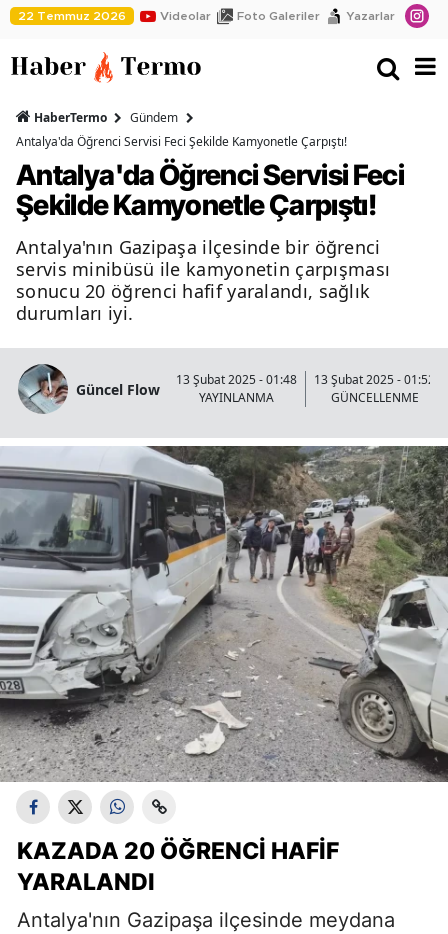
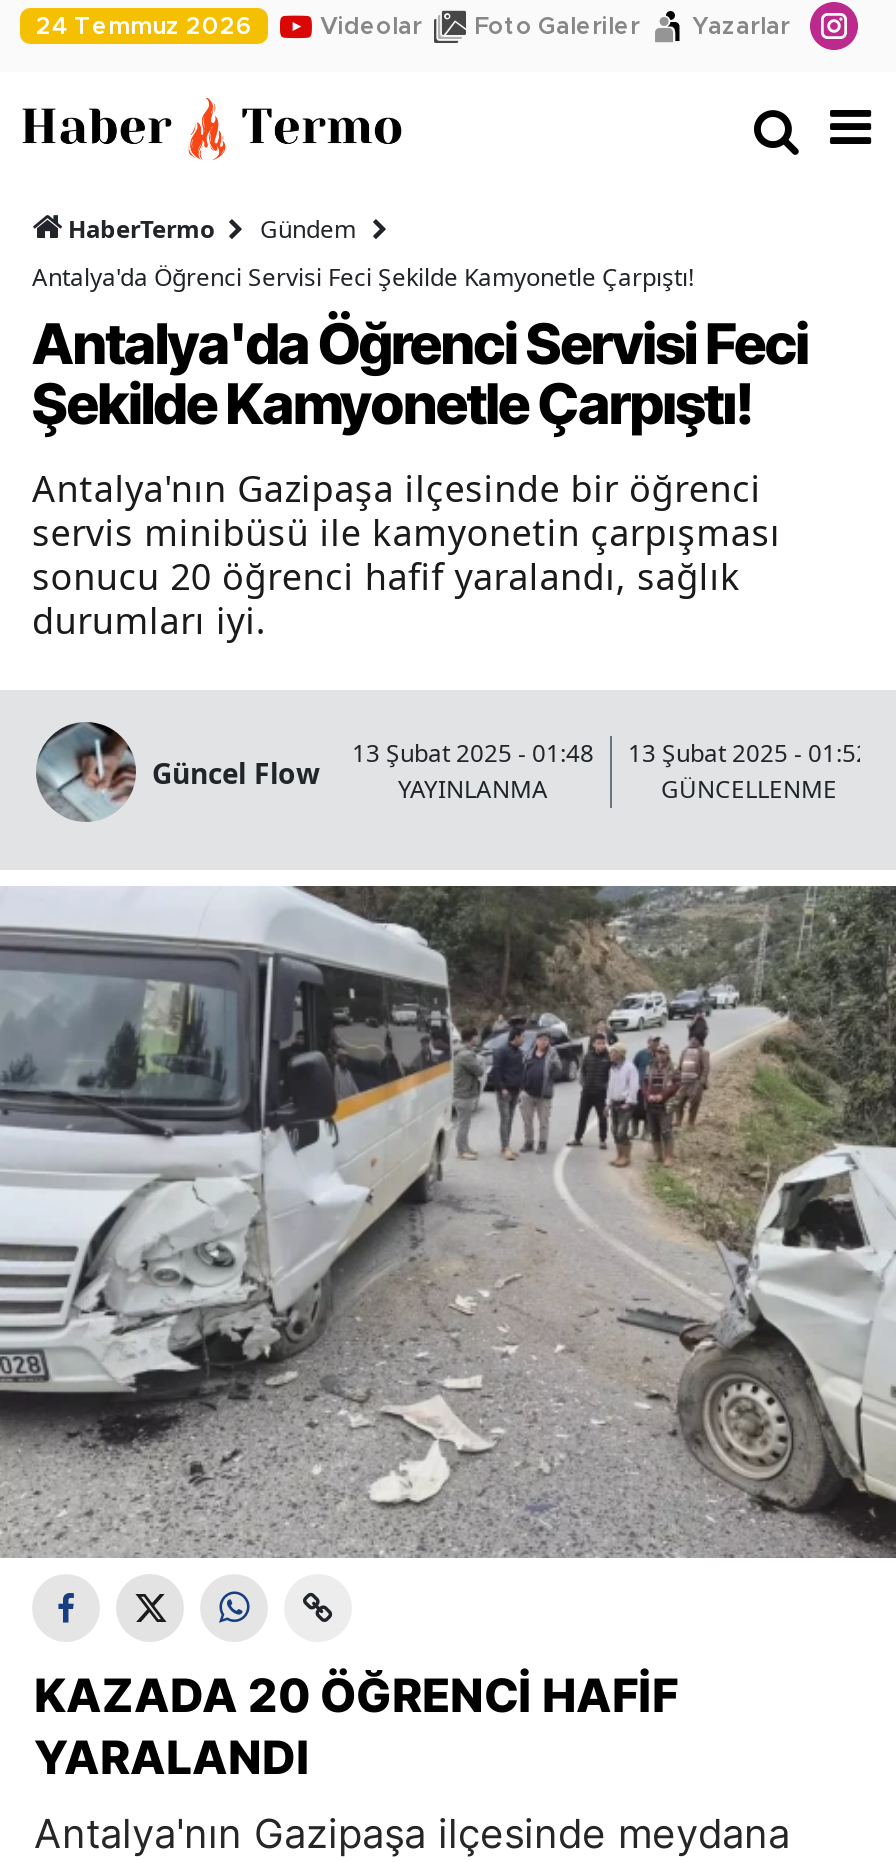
- 22 Temmuz 2026
+ 24 Temmuz 2026
